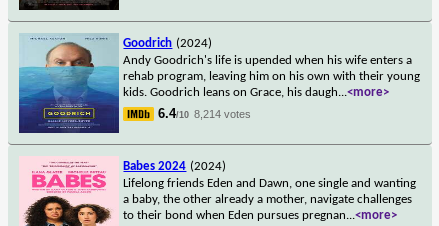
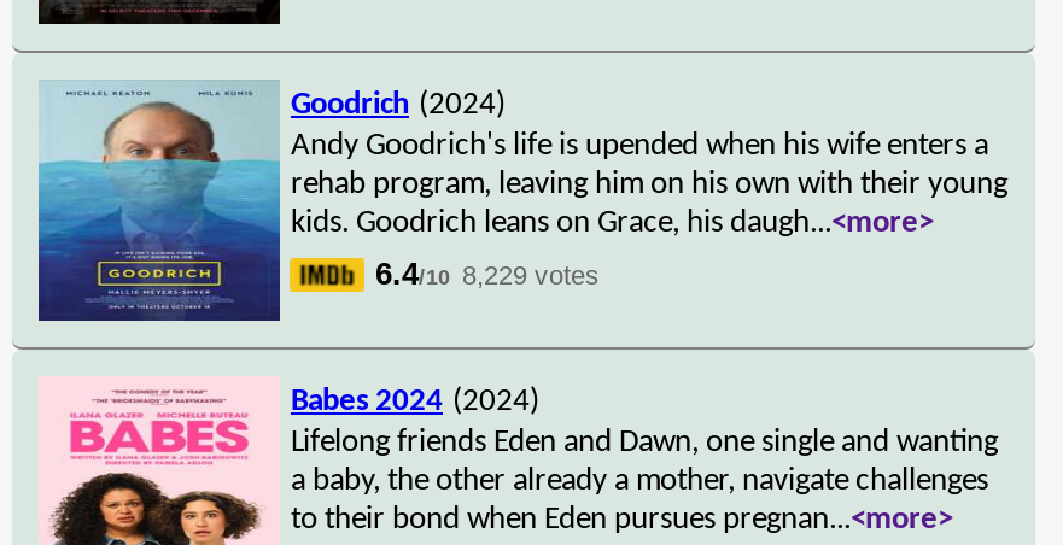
- 6.4/10 8,214 votes
+ 6.4/10 8,229 votes
